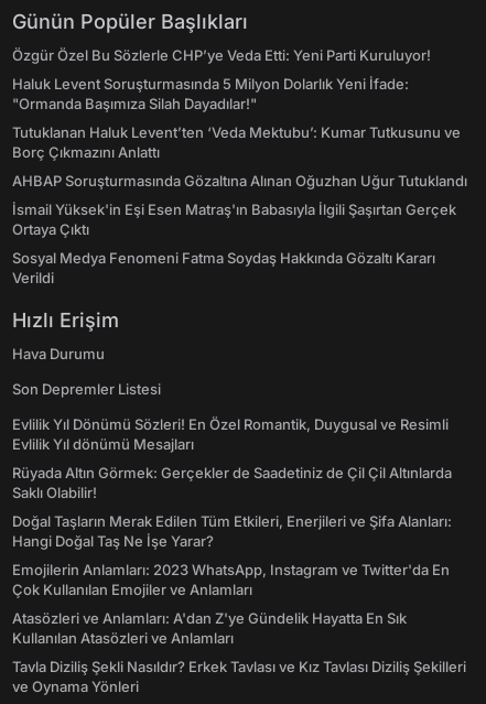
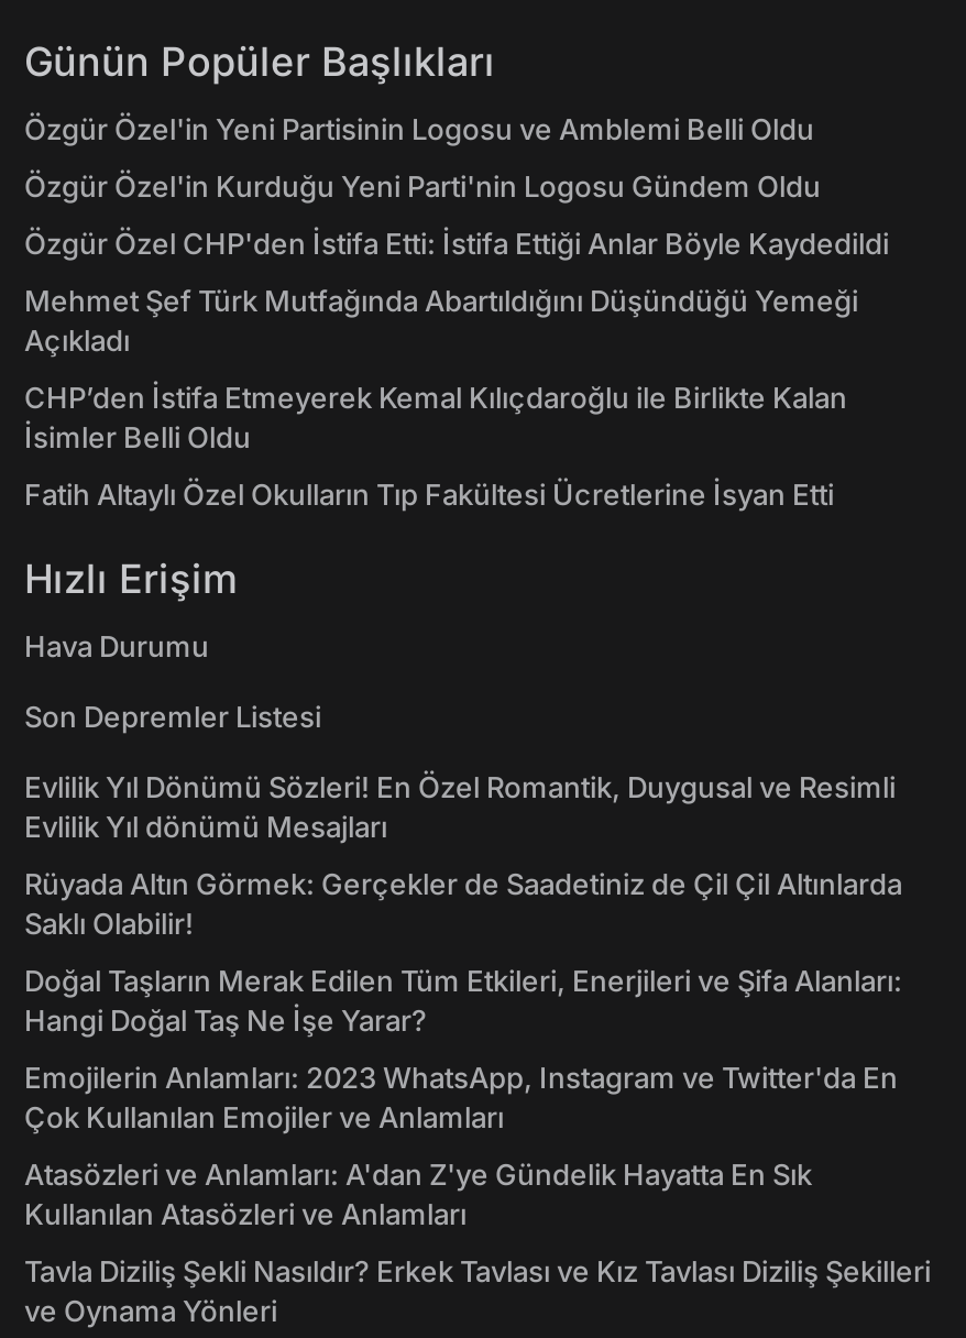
- Özgür Özel Bu Sözlerle CHP’ye Veda Etti: Yeni Parti Kuruluyor!
+ Özgür Özel'in Yeni Partisinin Logosu ve Amblemi Belli Oldu

- Haluk Levent Soruşturmasında 5 Milyon Dolarlık Yeni İfade:
- "Ormanda Başımıza Silah Dayadılar!"
+ Özgür Özel'in Kurduğu Yeni Parti'nin Logosu Gündem Oldu

- Tutuklanan Haluk Levent’ten ‘Veda Mektubu’: Kumar Tutkusunu ve
- Borç Çıkmazını Anlattı
+ Özgür Özel CHP'den İstifa Etti: İstifa Ettiği Anlar Böyle Kaydedildi

- AHBAP Soruşturmasında Gözaltına Alınan Oğuzhan Uğur Tutuklandı
+ Mehmet Şef Türk Mutfağında Abartıldığını Düşündüğü Yemeği
+ Açıkladı

- İsmail Yüksek'in Eşi Esen Matraş'ın Babasıyla İlgili Şaşırtan Gerçek
- Ortaya Çıktı
+ CHP’den İstifa Etmeyerek Kemal Kılıçdaroğlu ile Birlikte Kalan
+ İsimler Belli Oldu

- Sosyal Medya Fenomeni Fatma Soydaş Hakkında Gözaltı Kararı
- Verildi
+ Fatih Altaylı Özel Okulların Tıp Fakültesi Ücretlerine İsyan Etti
